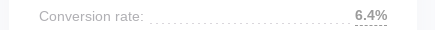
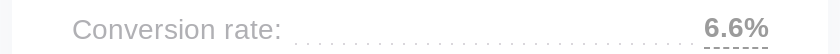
- 6.4%
+ 6.6%
